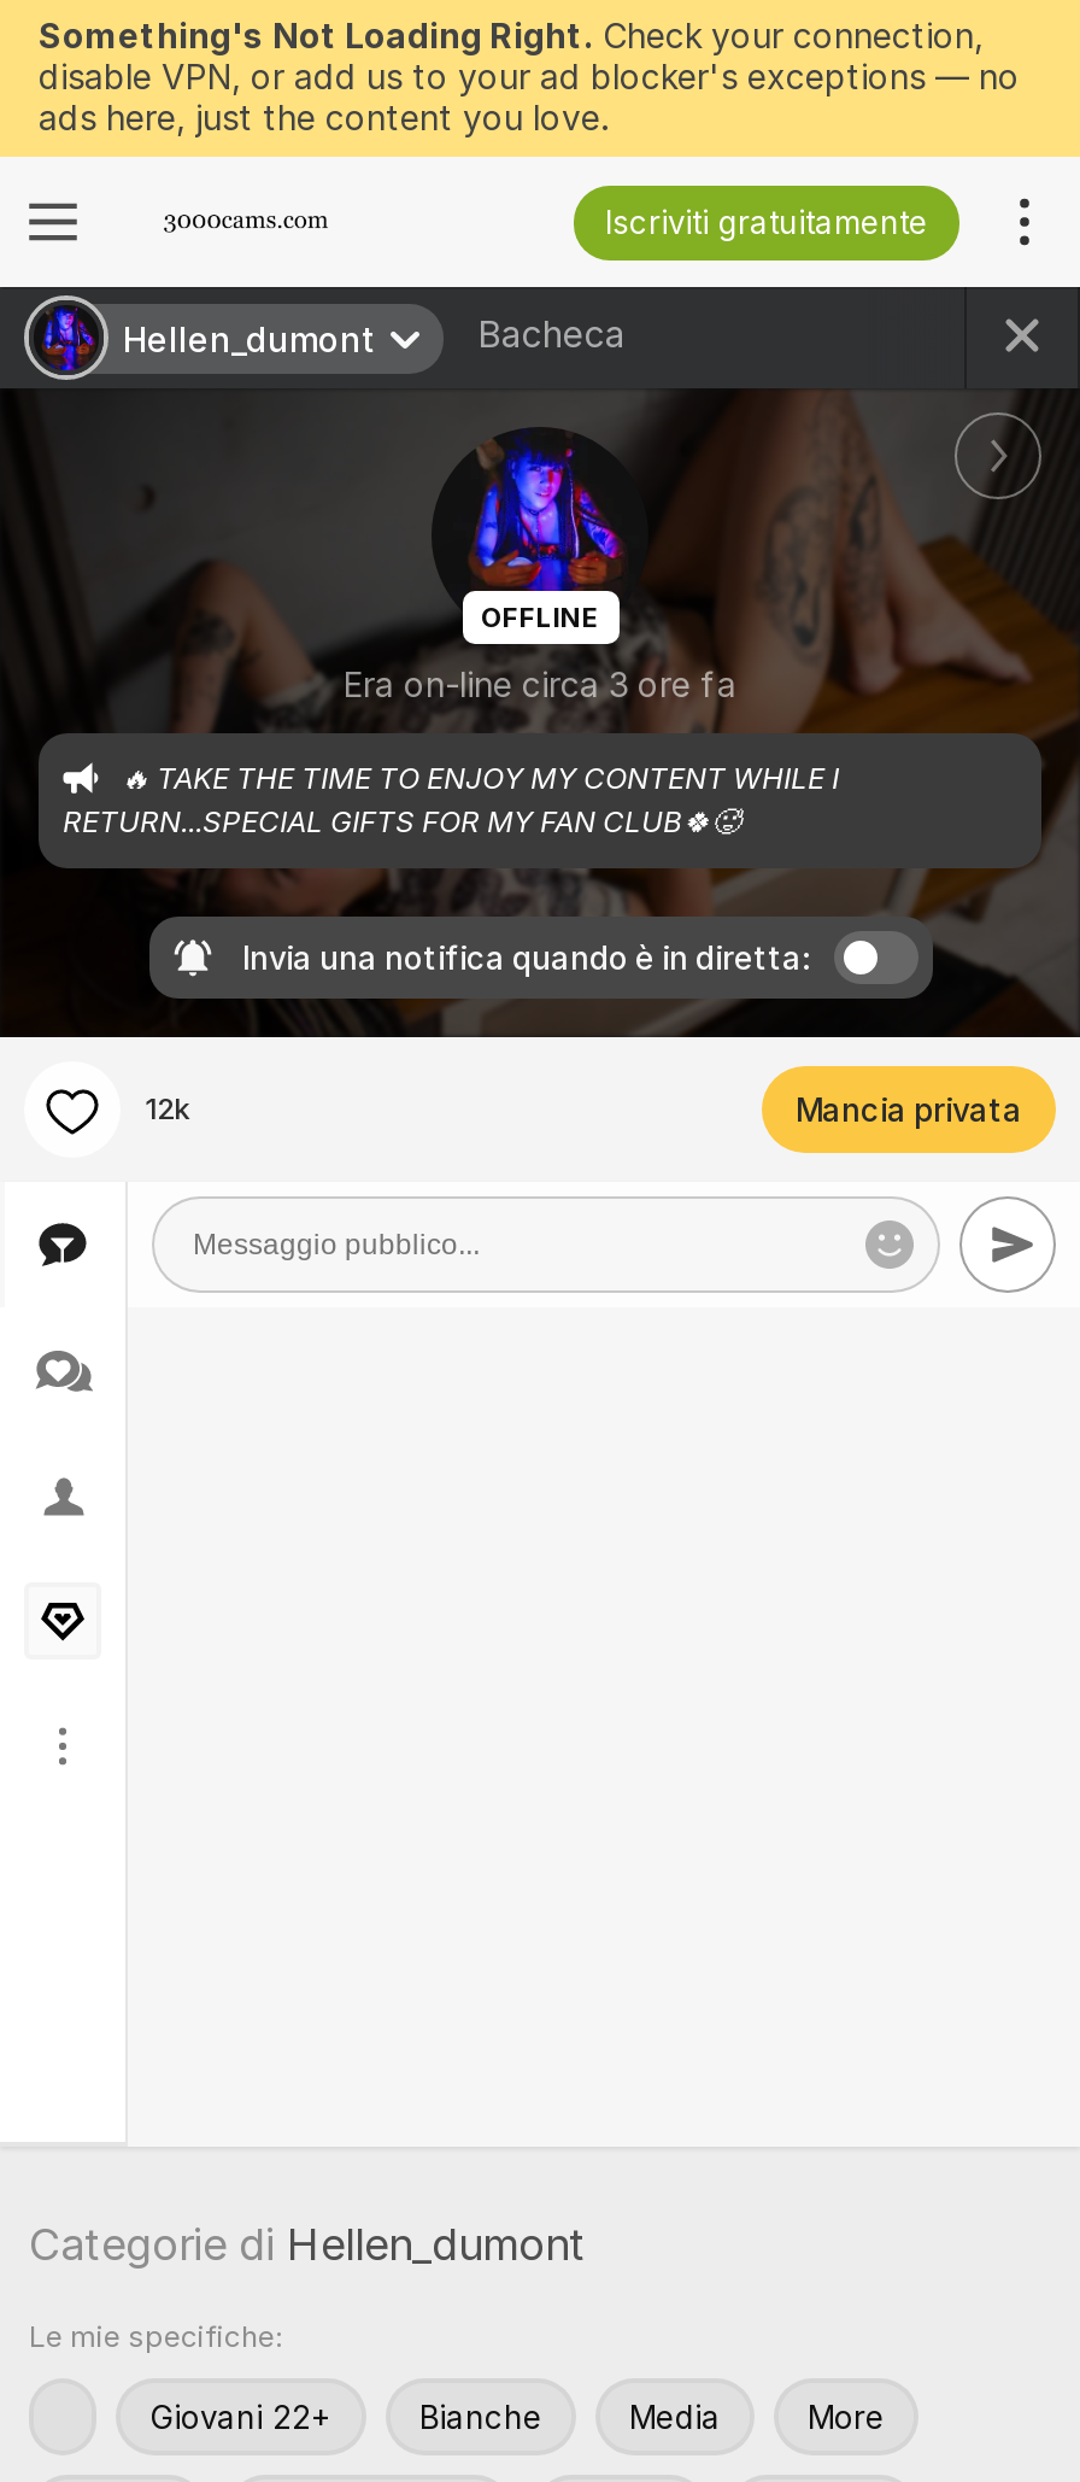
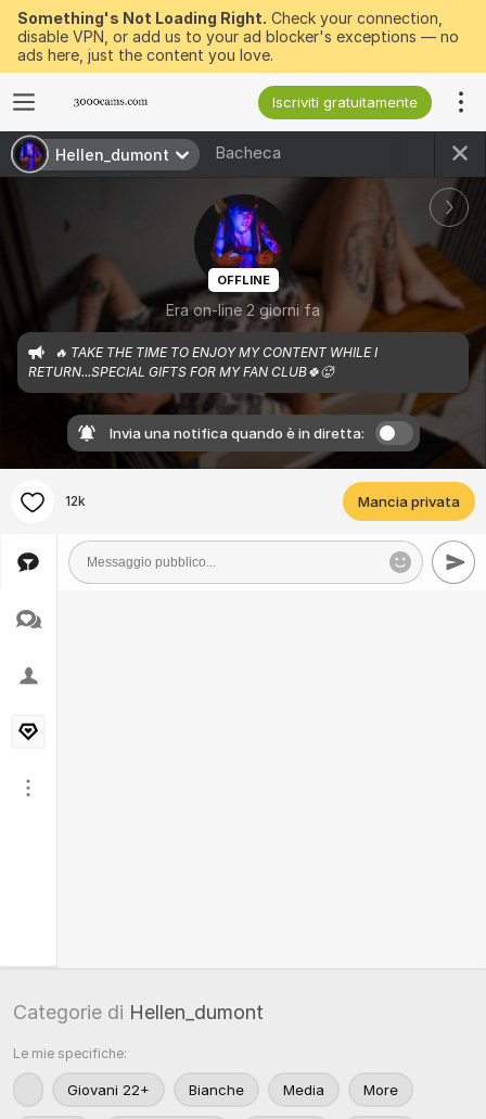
- Era on-line circa 3 ore fa
+ Era on-line 2 giorni fa
